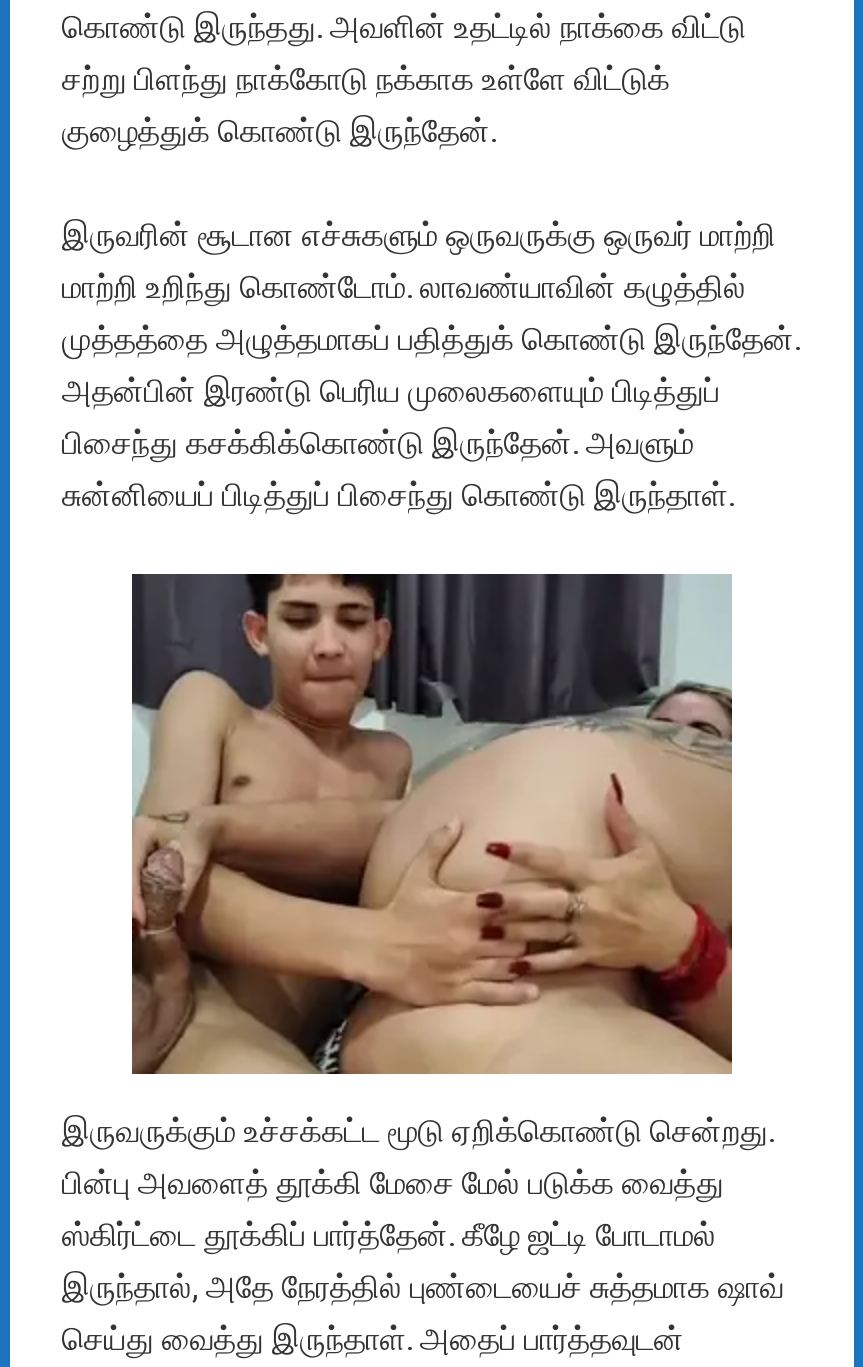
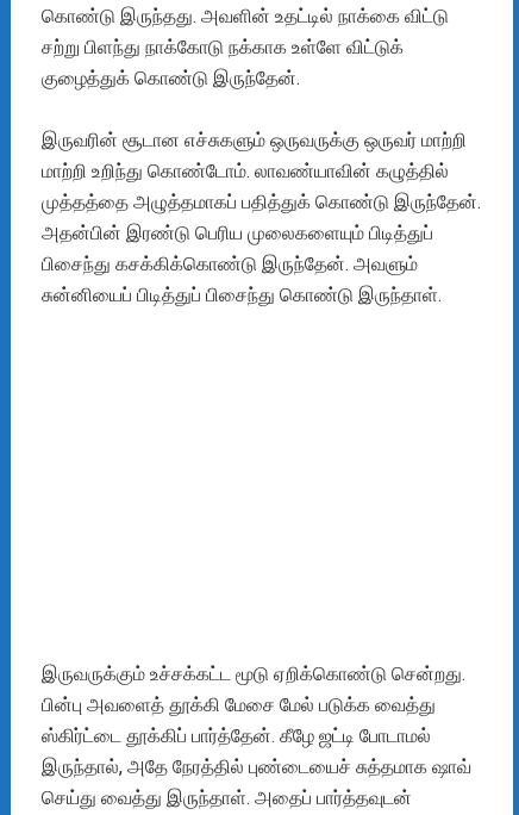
- [image]
